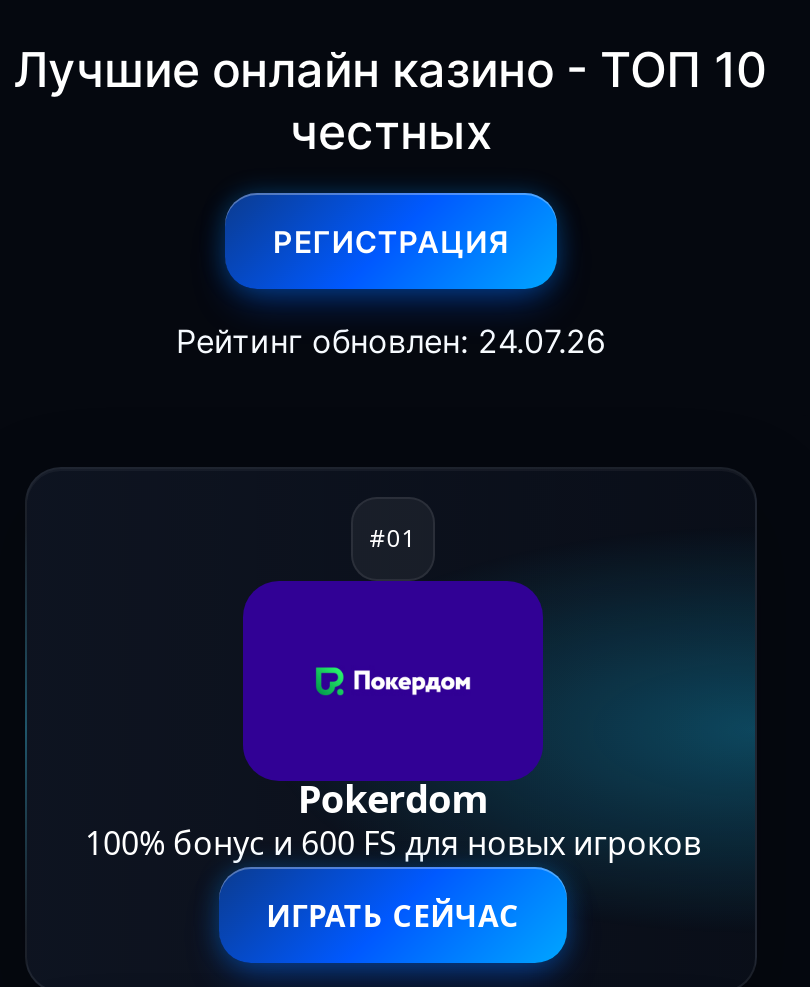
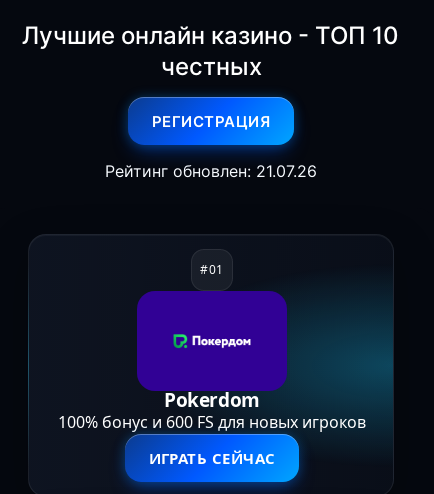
- Рейтинг обновлен: 24.07.26
+ Рейтинг обновлен: 21.07.26
